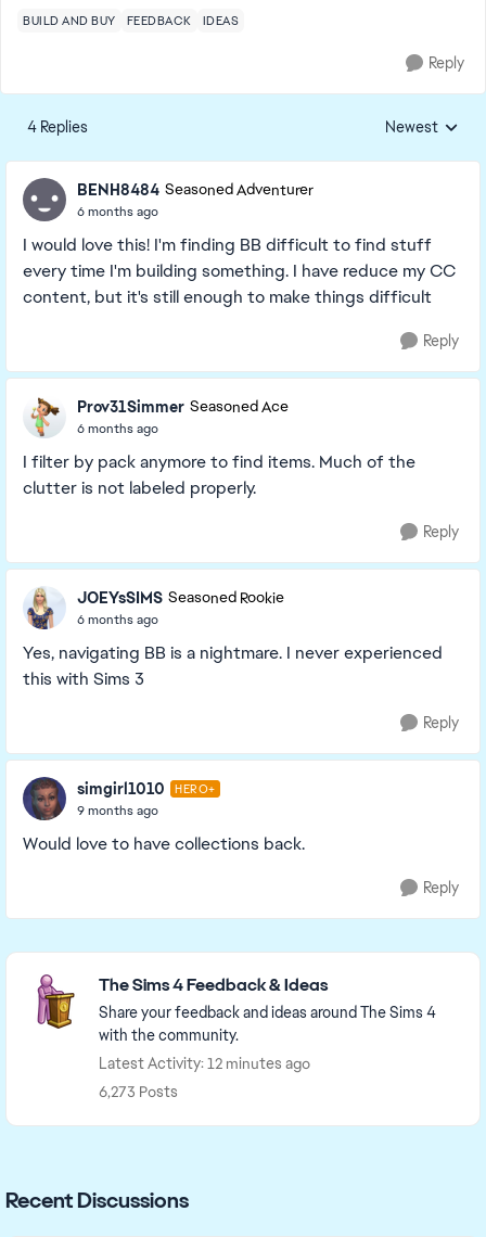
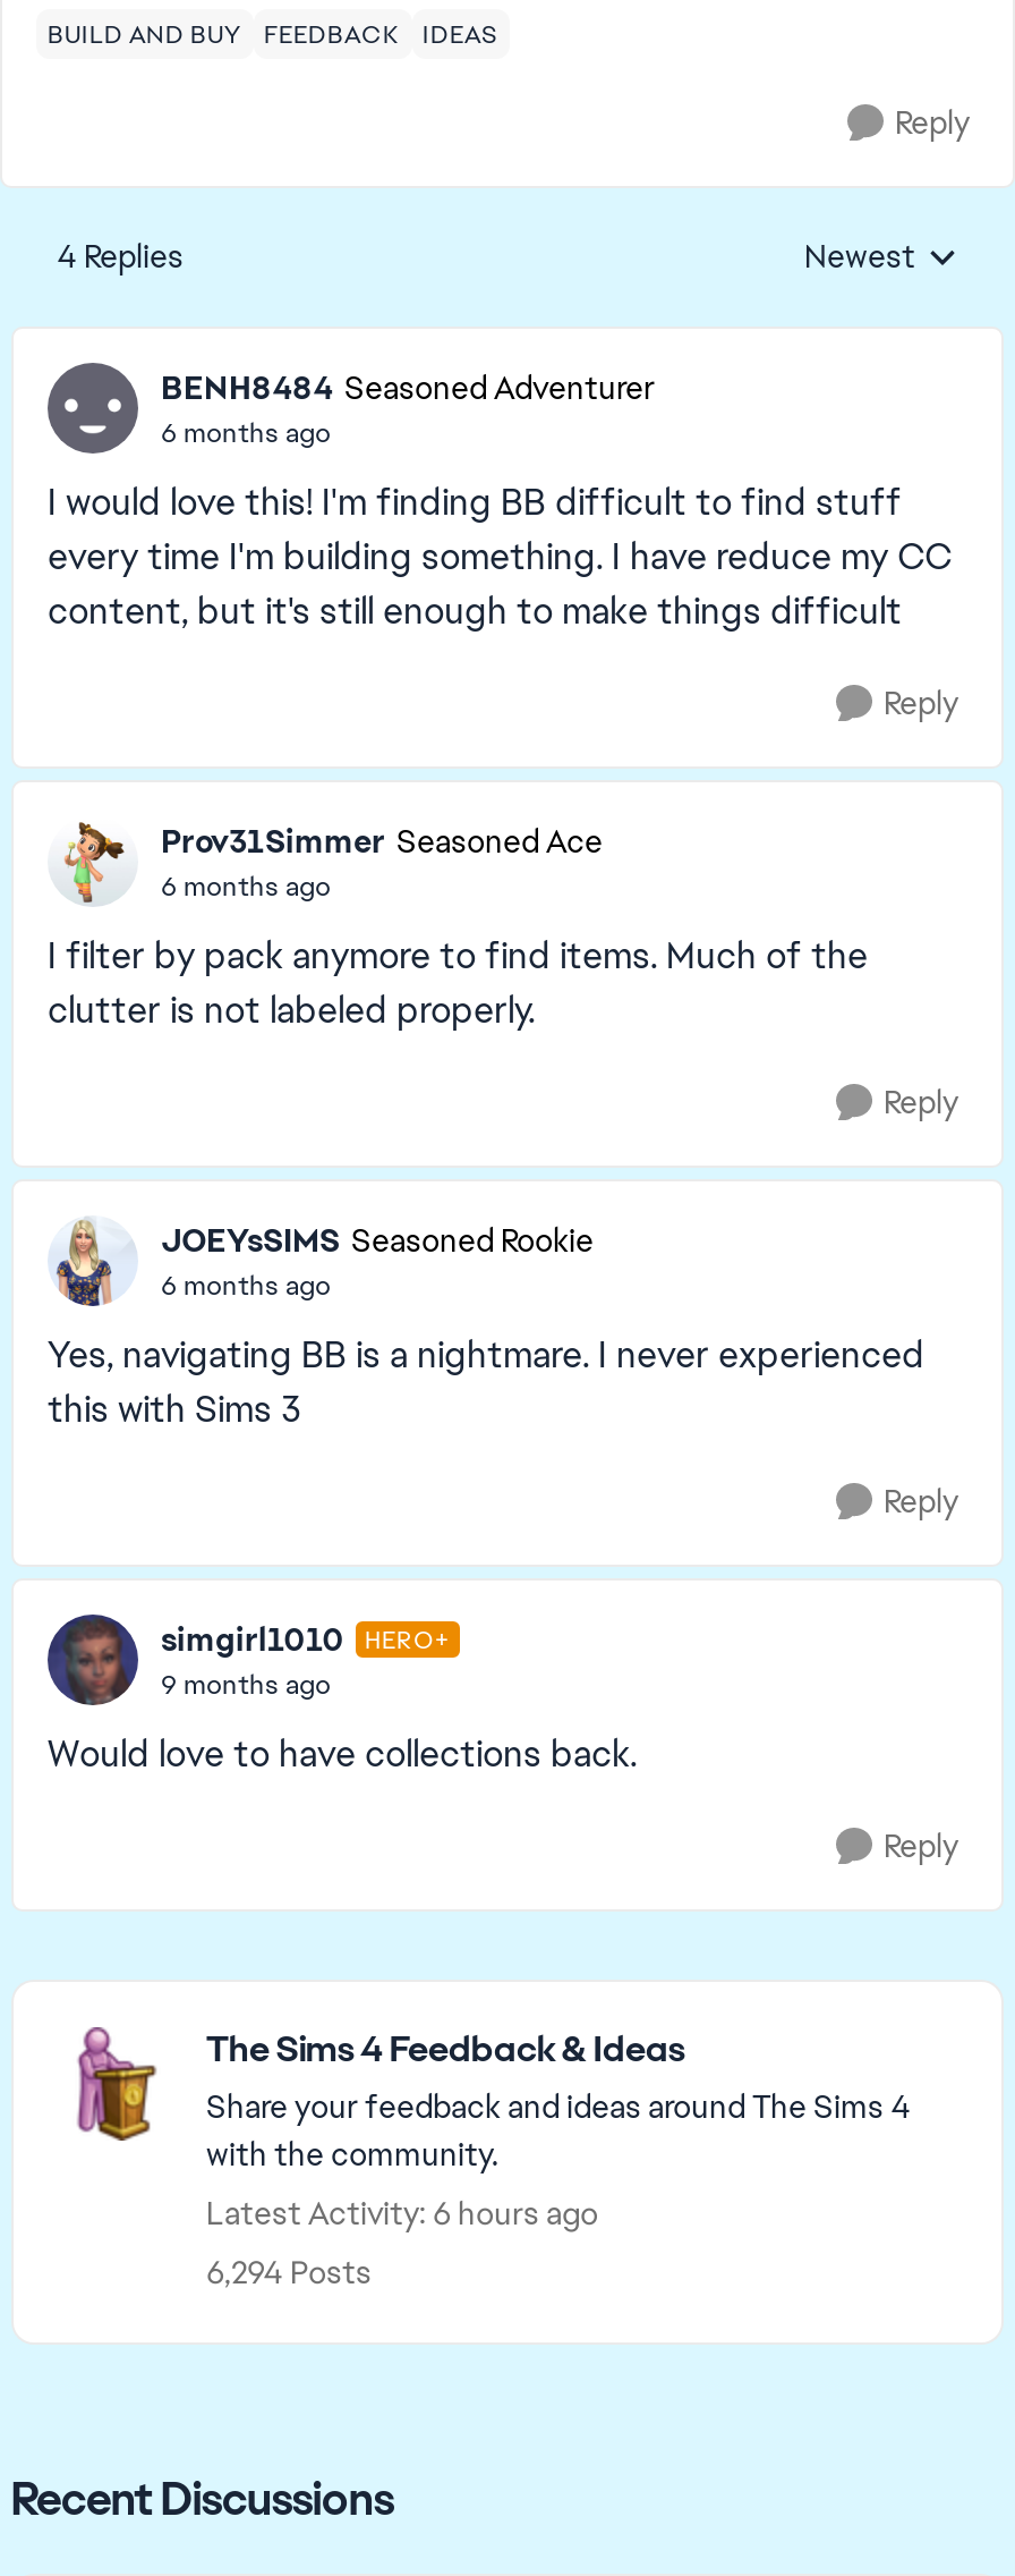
- Latest Activity: 12 minutes ago
+ Latest Activity: 6 hours ago

- 6,273 Posts
+ 6,294 Posts
